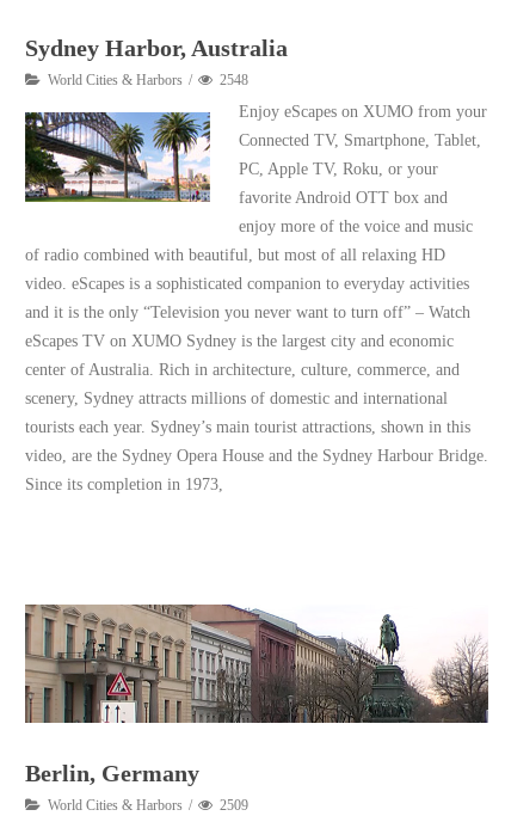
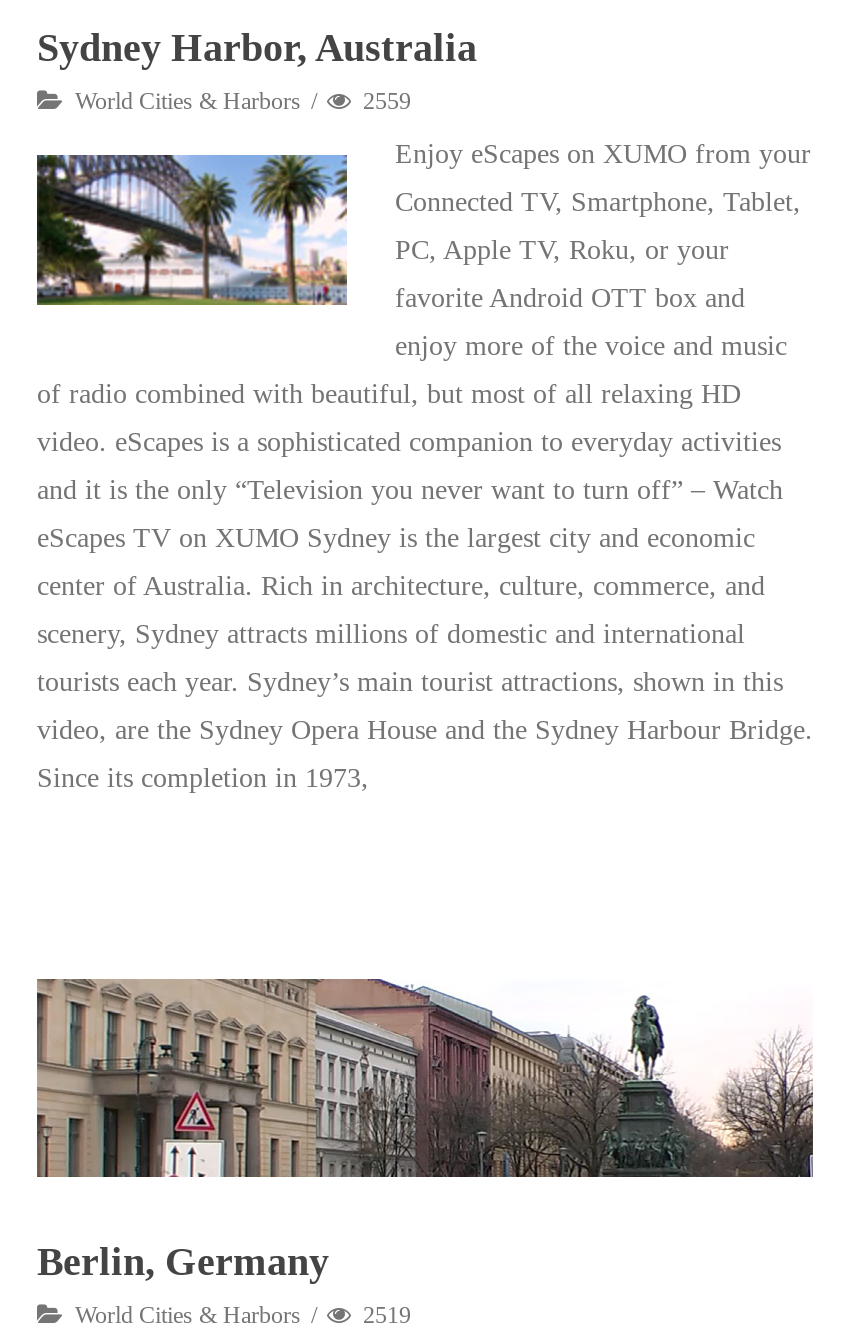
- World Cities & Harbors 2548
+ World Cities & Harbors 2559

- World Cities & Harbors 2509
+ World Cities & Harbors 2519
